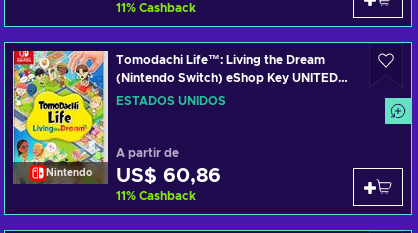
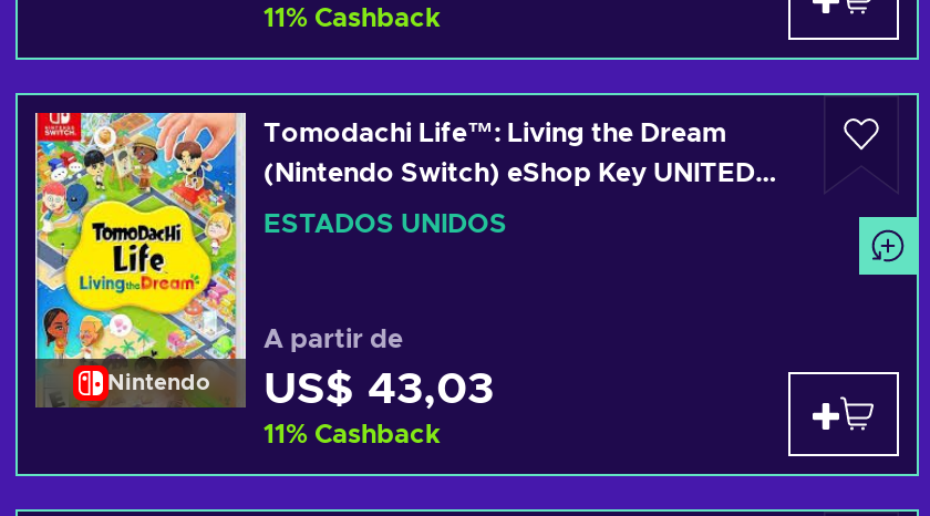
- US$ 60,86
+ US$ 43,03
